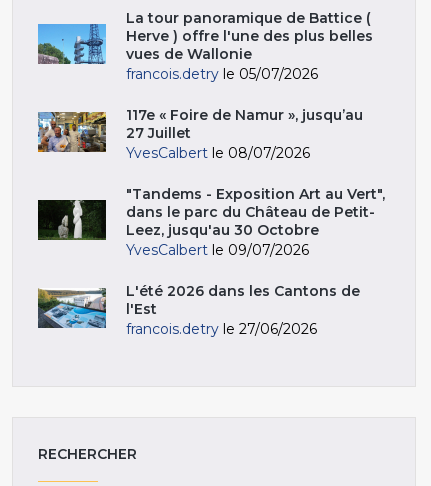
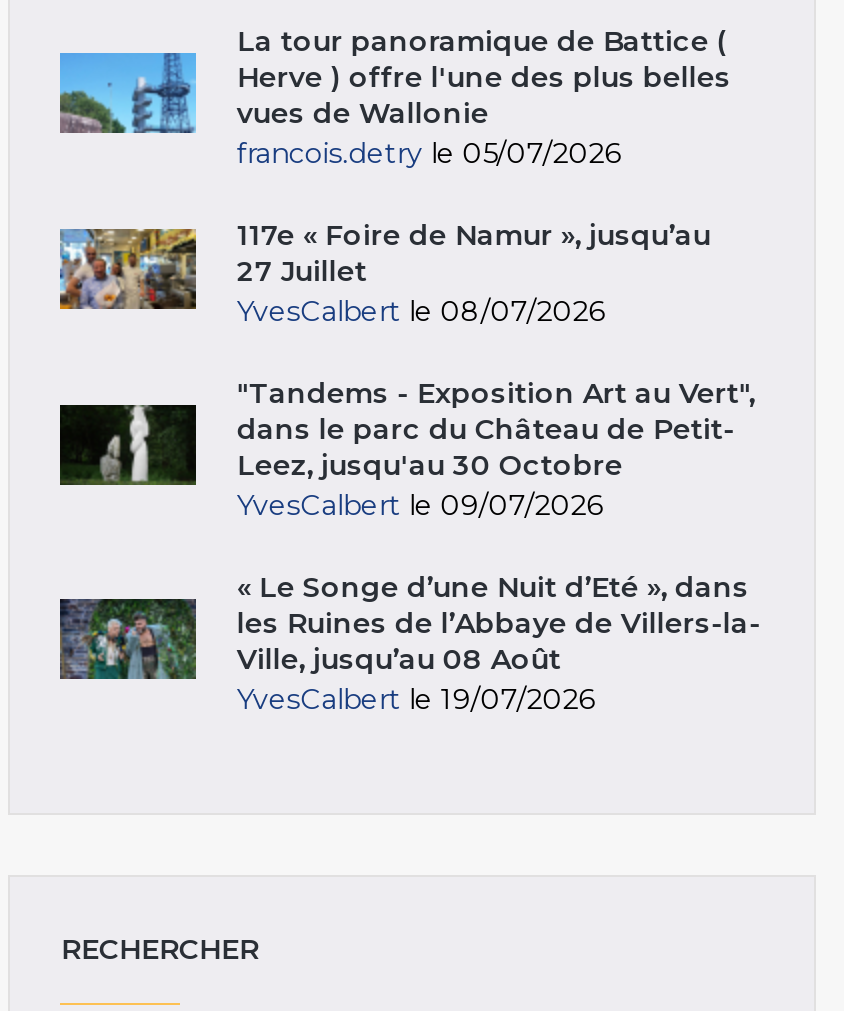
- [image]
- L'été 2026 dans les Cantons de
- l'Est
- francois.detry le 27/06/2026
+ [image]
+ « Le Songe d’une Nuit d’Eté », dans
+ les Ruines de l’Abbaye de Villers-la-
+ Ville, jusqu’au 08 Août
+ YvesCalbert le 19/07/2026
